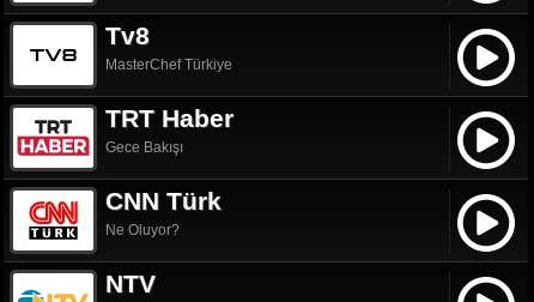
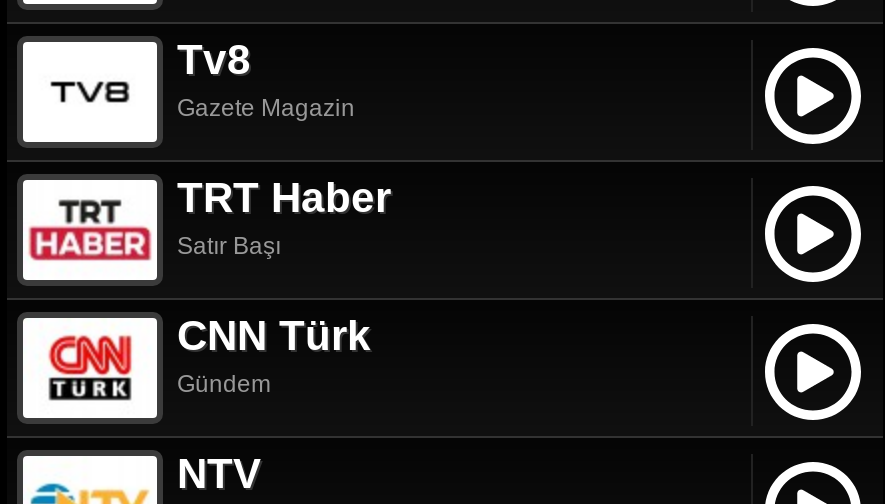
- MasterChef Türkiye
+ Gazete Magazin

- Gece Bakışı
+ Satır Başı

- Ne Oluyor?
+ Gündem
